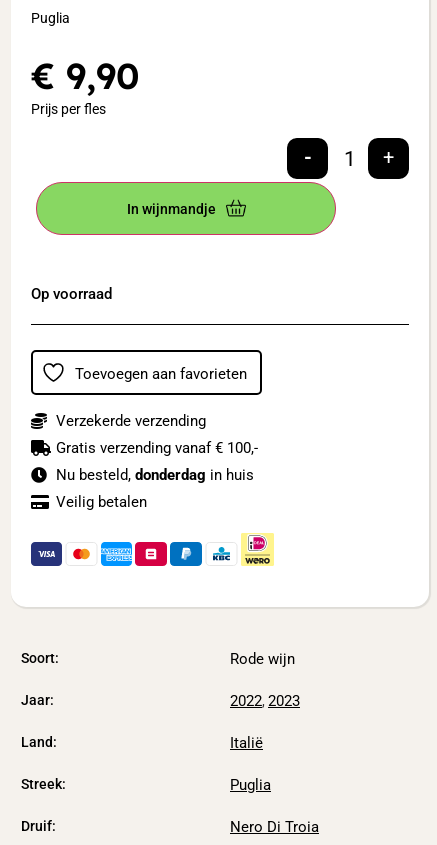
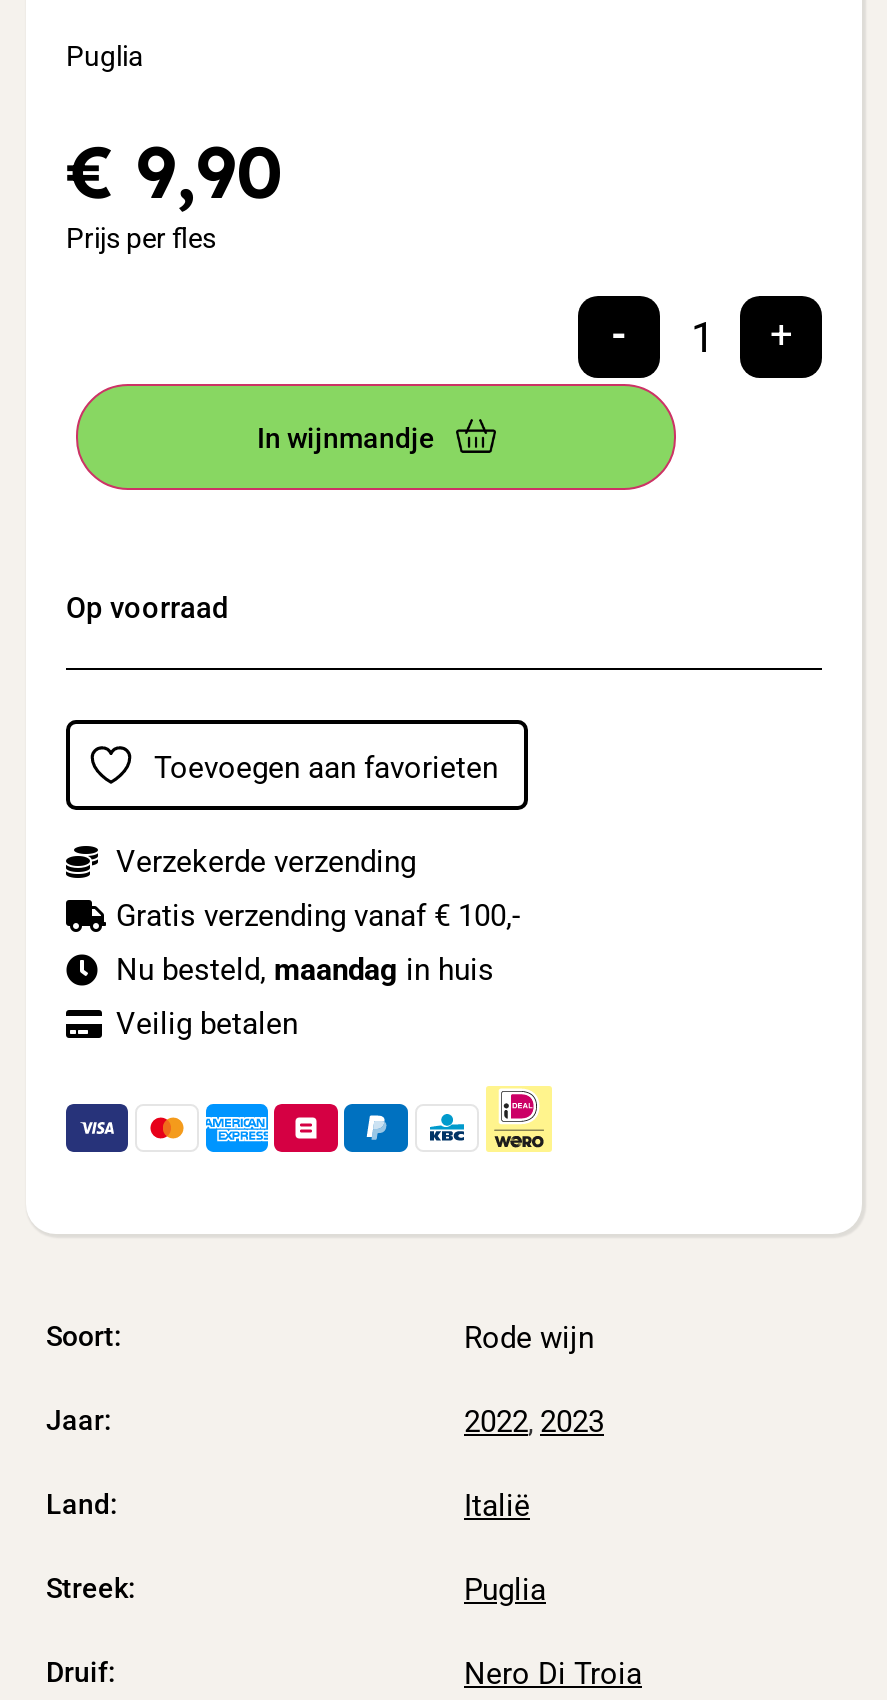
- Nu besteld, donderdag in huis
+ Nu besteld, maandag in huis
